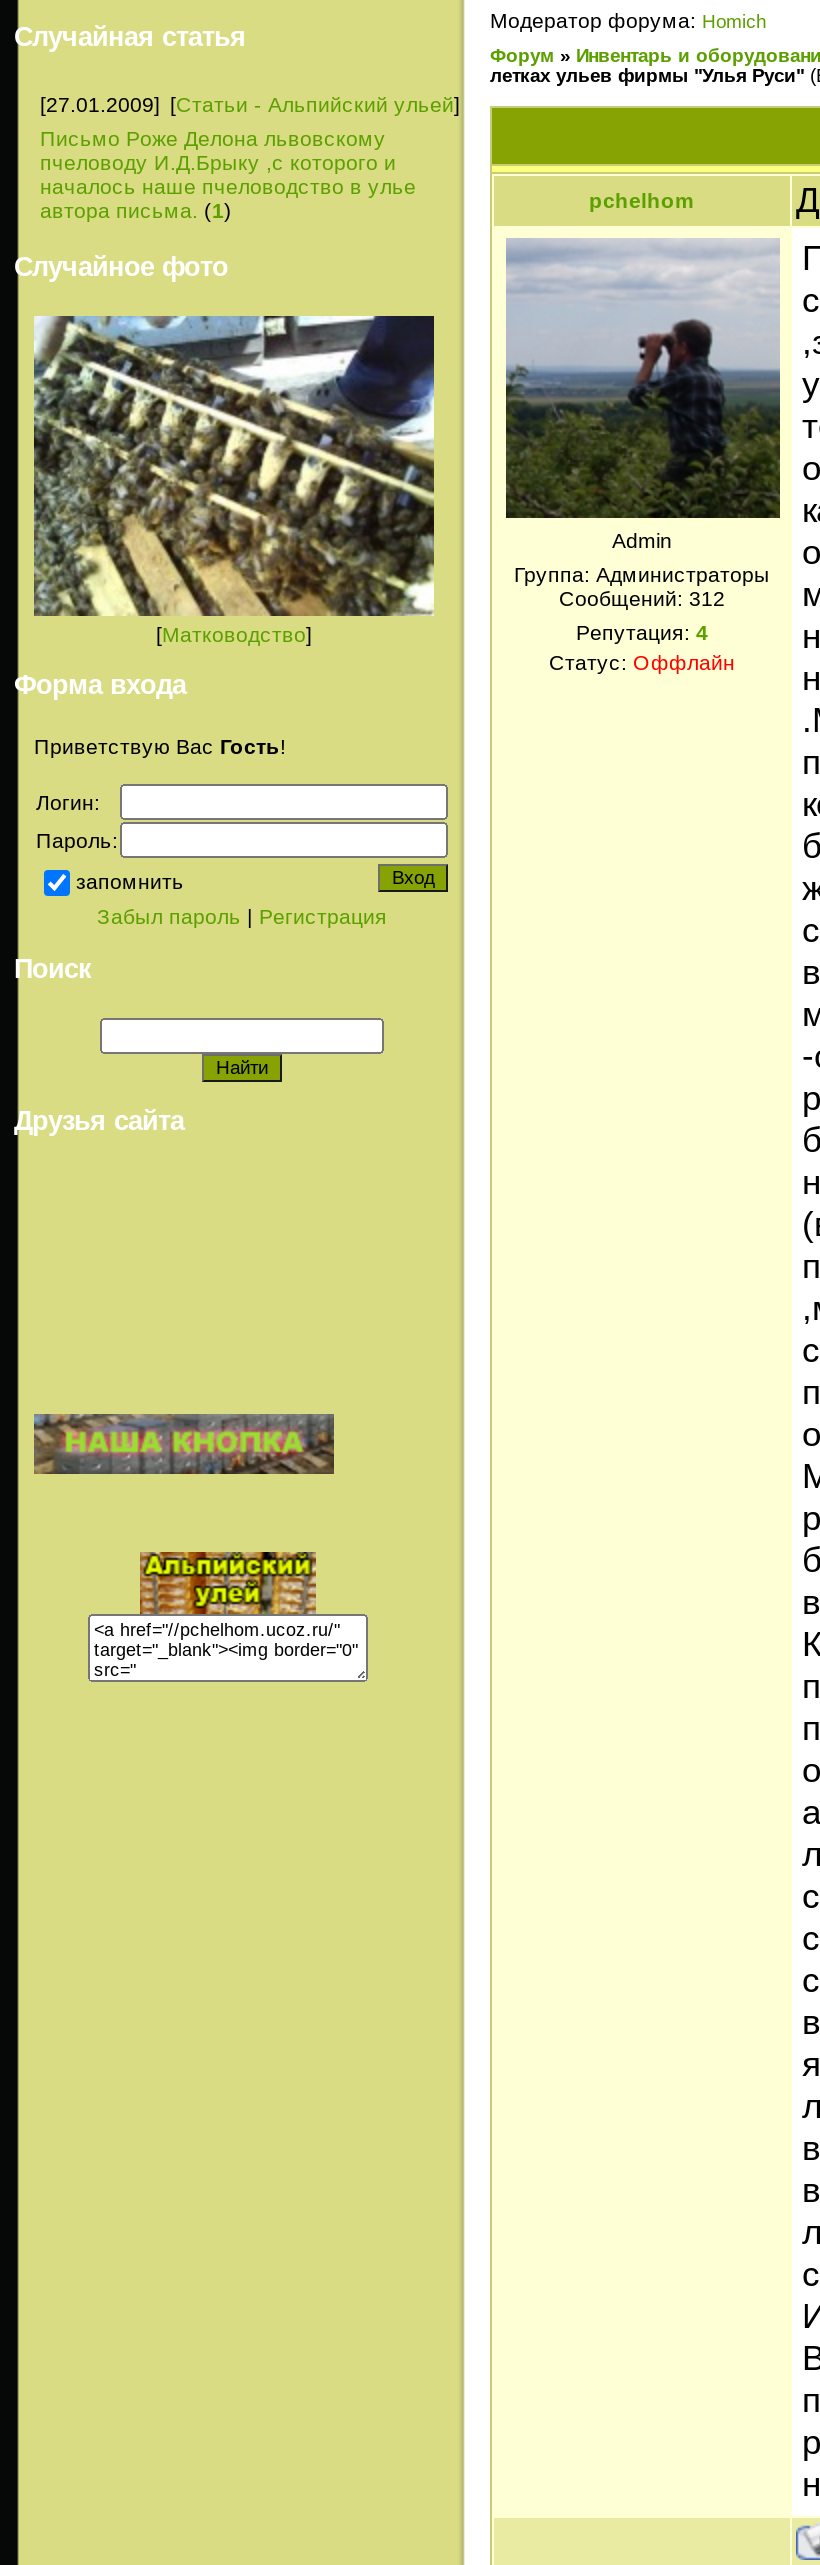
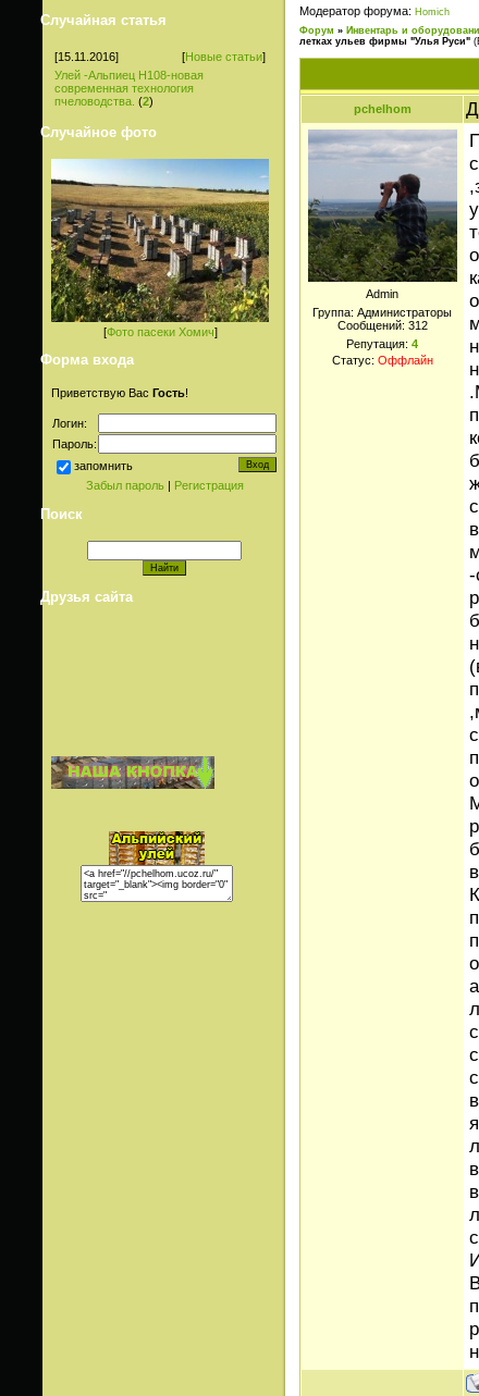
- [27.01.2009] [Статьи - Альпийский ульей]
- Письмо Роже Делона львовскому
- пчеловоду И.Д.Брыку ,с которого и
- началось наше пчеловодство в улье
- автора письма. (1)
+ [15.11.2016]
+ [Новые статьи]
+ Улей -Альпиец Н108-новая
+ современная технология
+ пчеловодства. (2)

- [image]
- [Матководство]
+ [image]
+ [Фото пасеки Хомич]

- [image]
+ [image]

- [image]
+ [image]
